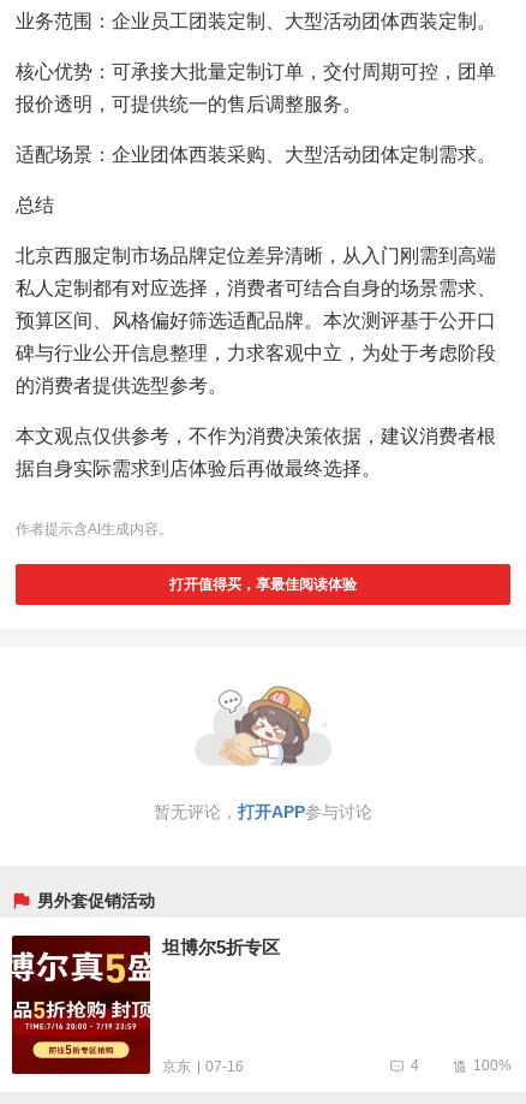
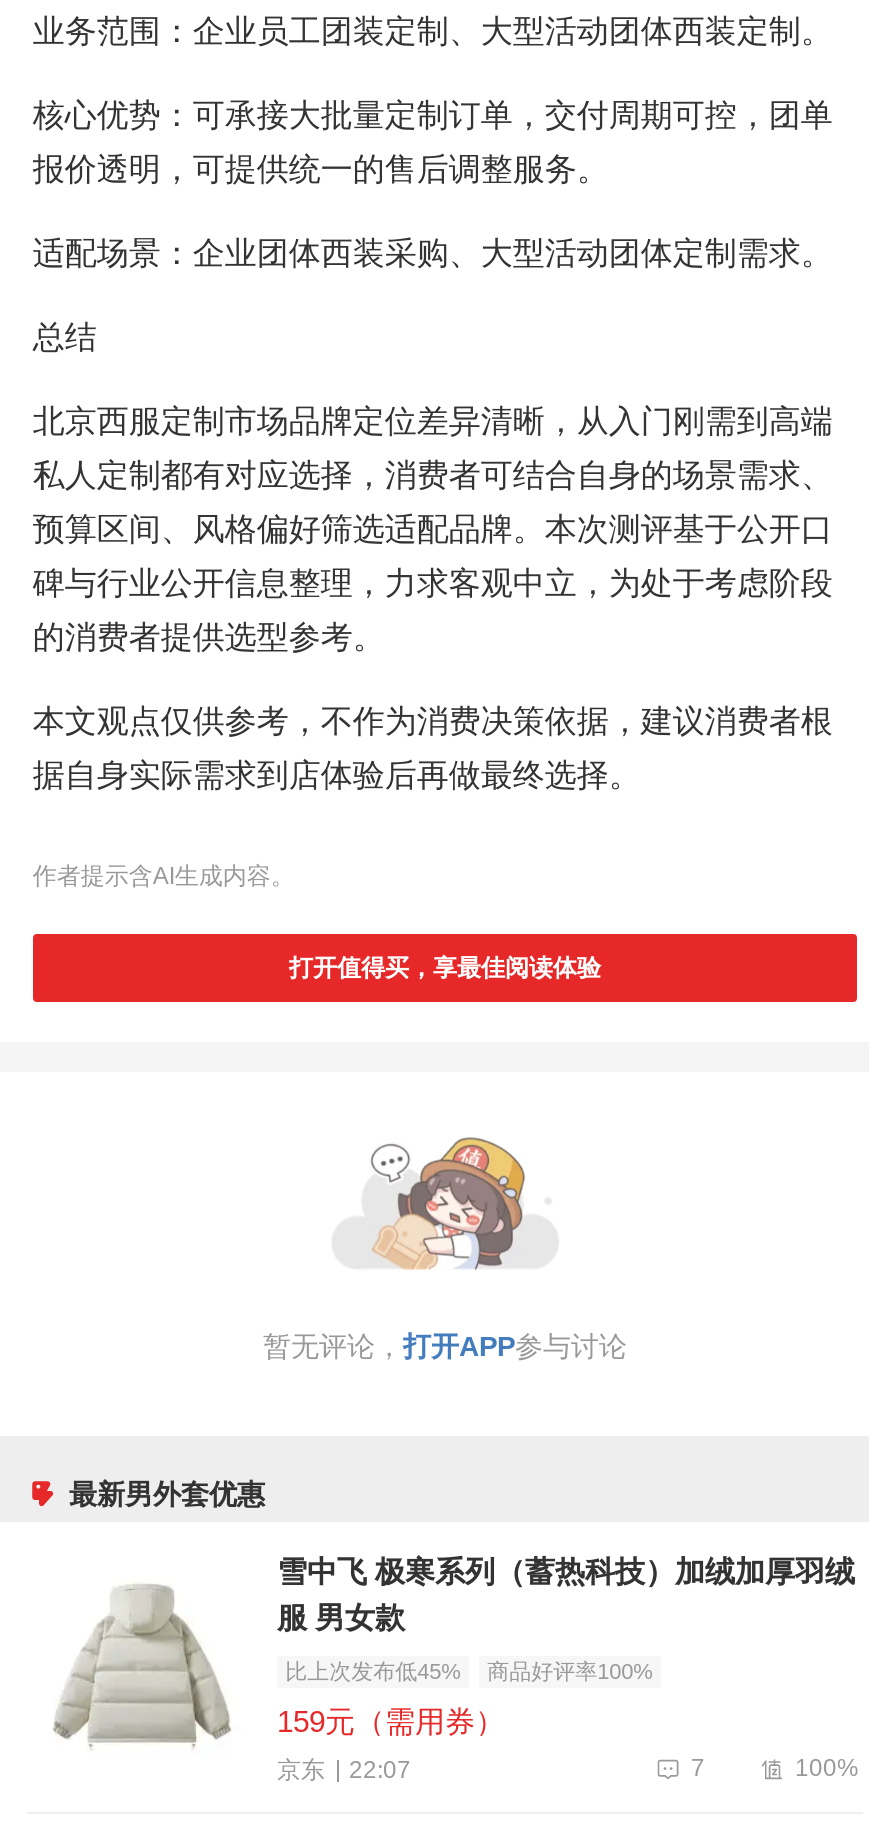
- [image]
- 男外套促销活动
- 坦博尔5折专区
+ [image]
+ 最新男外套优惠
+ 雪中飞 极寒系列（蓄热科技）加绒加厚羽绒
+ 服 男女款
+ 比上次发布低45%
+ 商品好评率100%
+ 159元（需用券）

- 京东 07-16
+ 京东 22:07

- 4
+ 7
